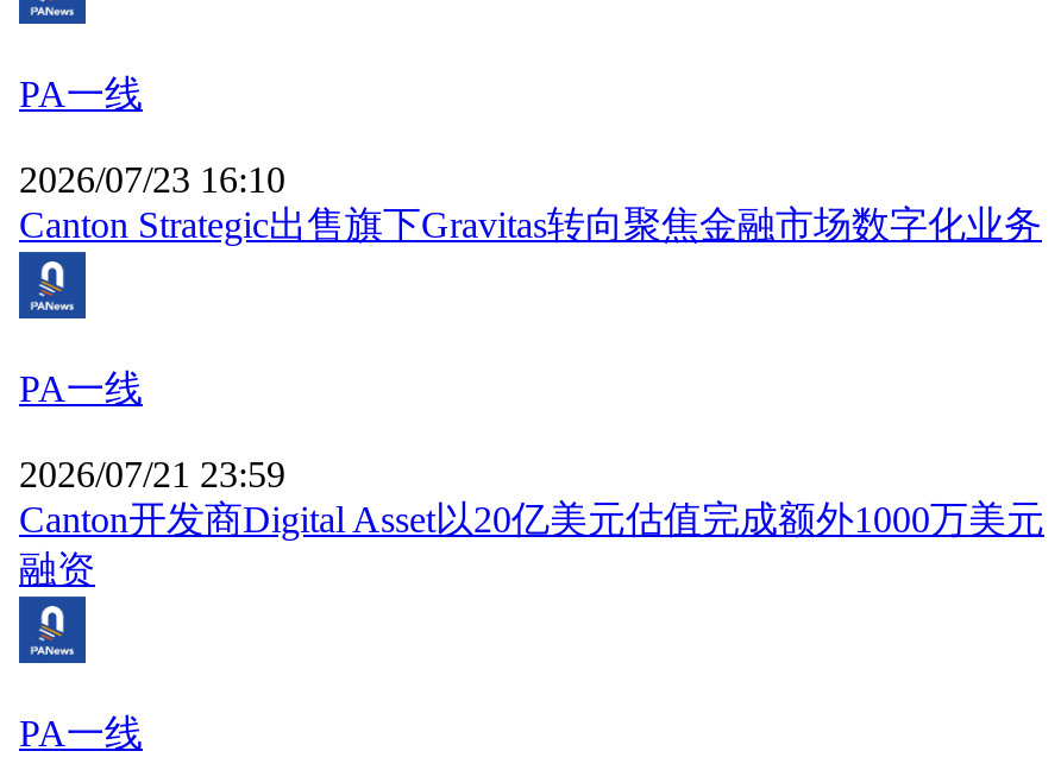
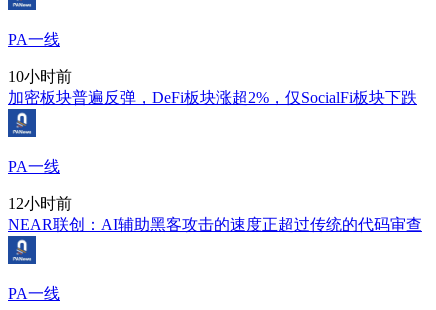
- 2026/07/23 16:10
- Canton Strategic出售旗下Gravitas转向聚焦金融市场数字化业务
+ 10小时前
+ 加密板块普遍反弹，DeFi板块涨超2%，仅SocialFi板块下跌

- 2026/07/21 23:59
- Canton开发商Digital Asset以20亿美元估值完成额外1000万美元
- 融资
+ 12小时前
+ NEAR联创：AI辅助黑客攻击的速度正超过传统的代码审查
